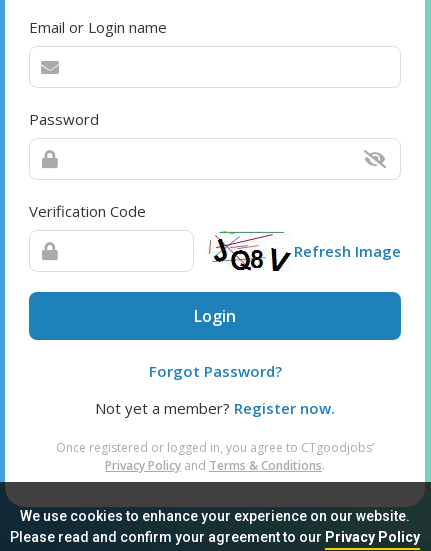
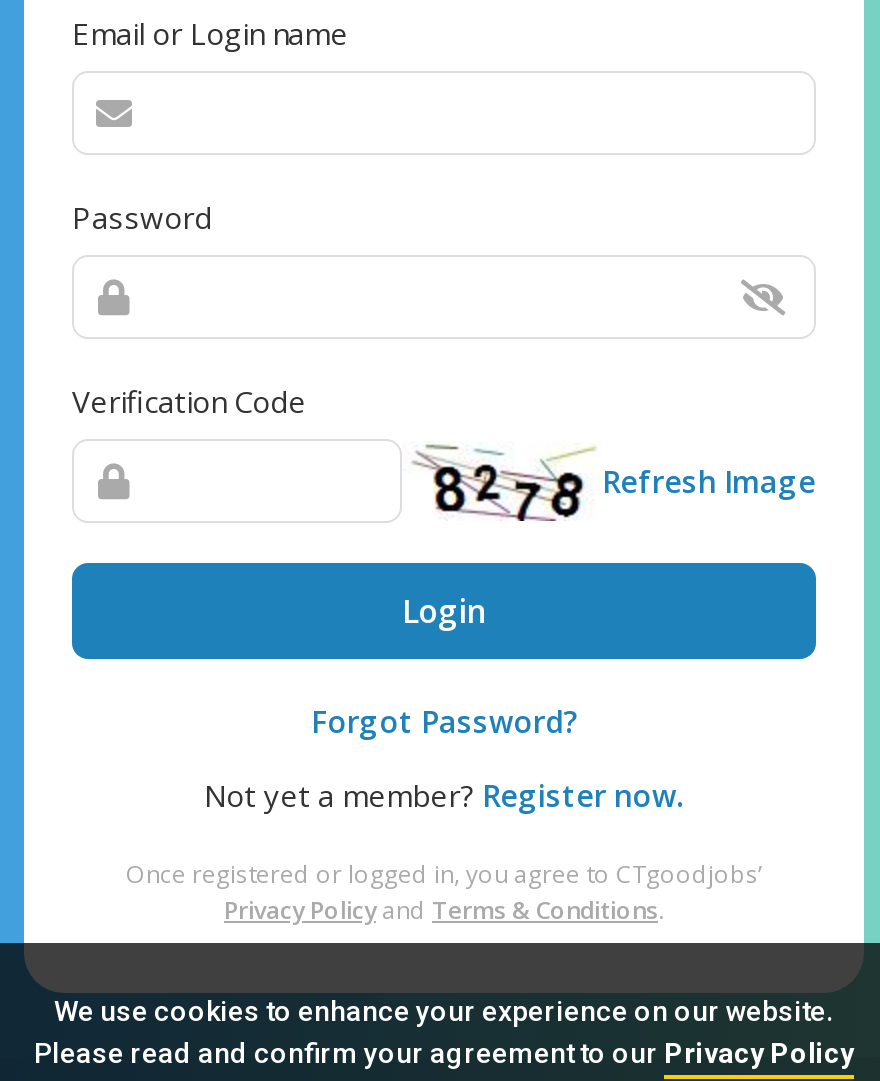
- [image]
+ [image]
